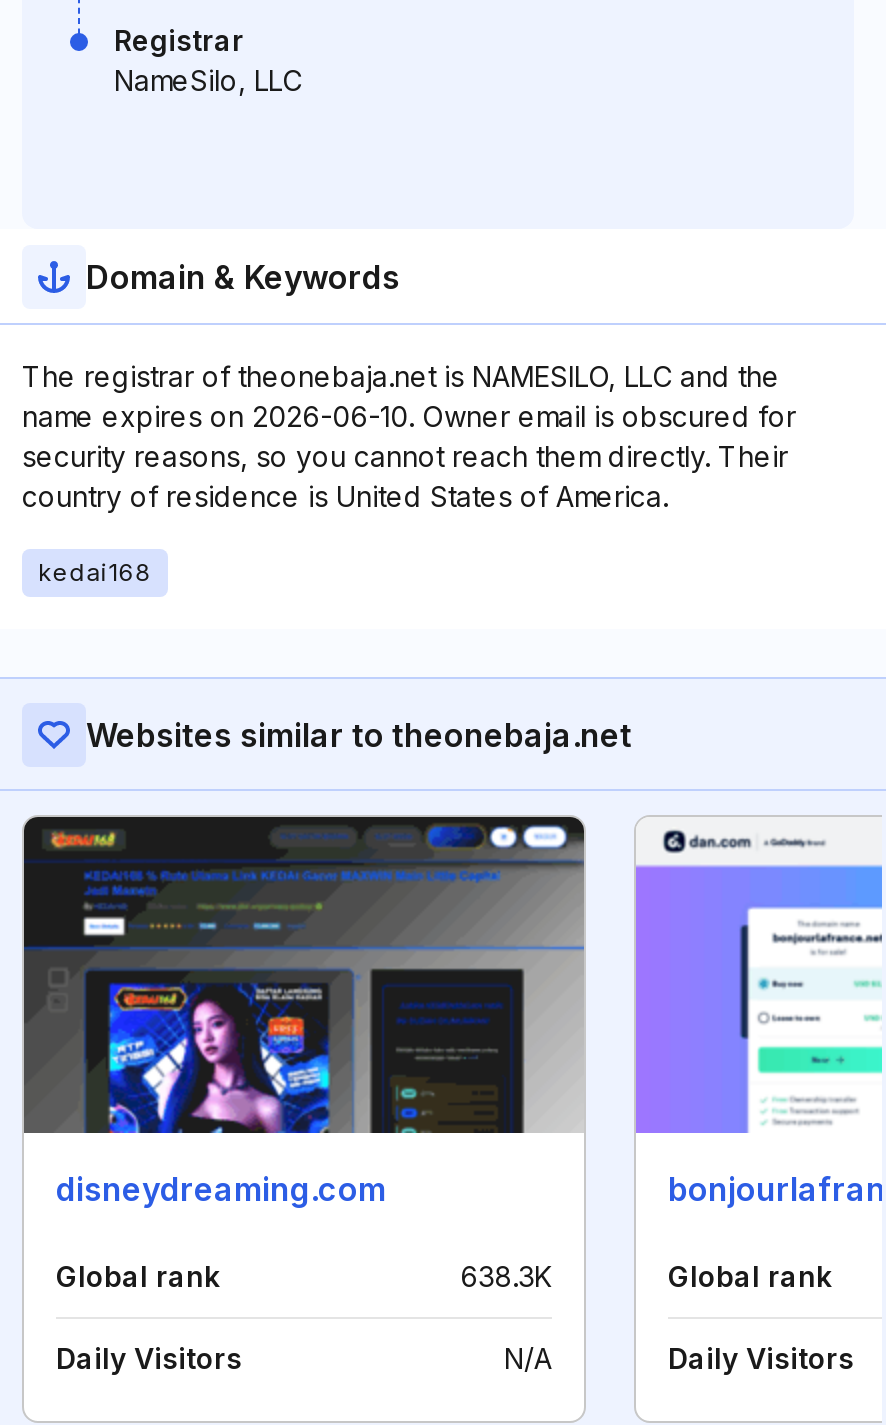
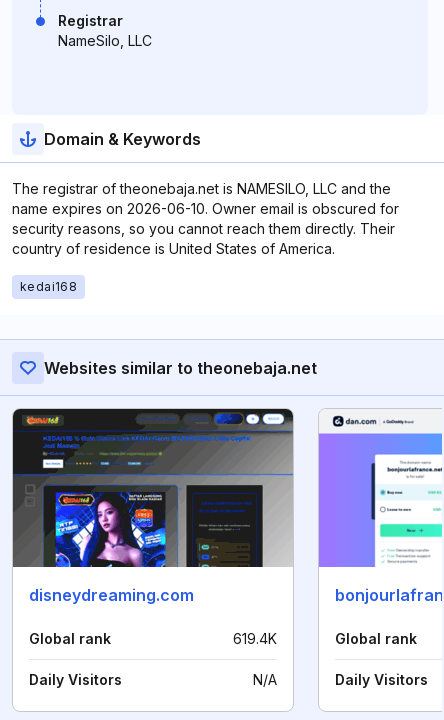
- 638.3K
+ 619.4K
